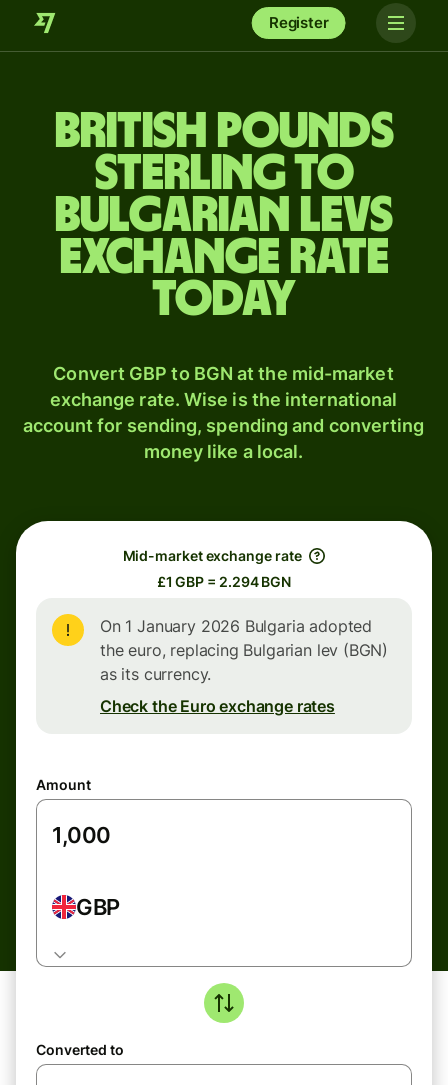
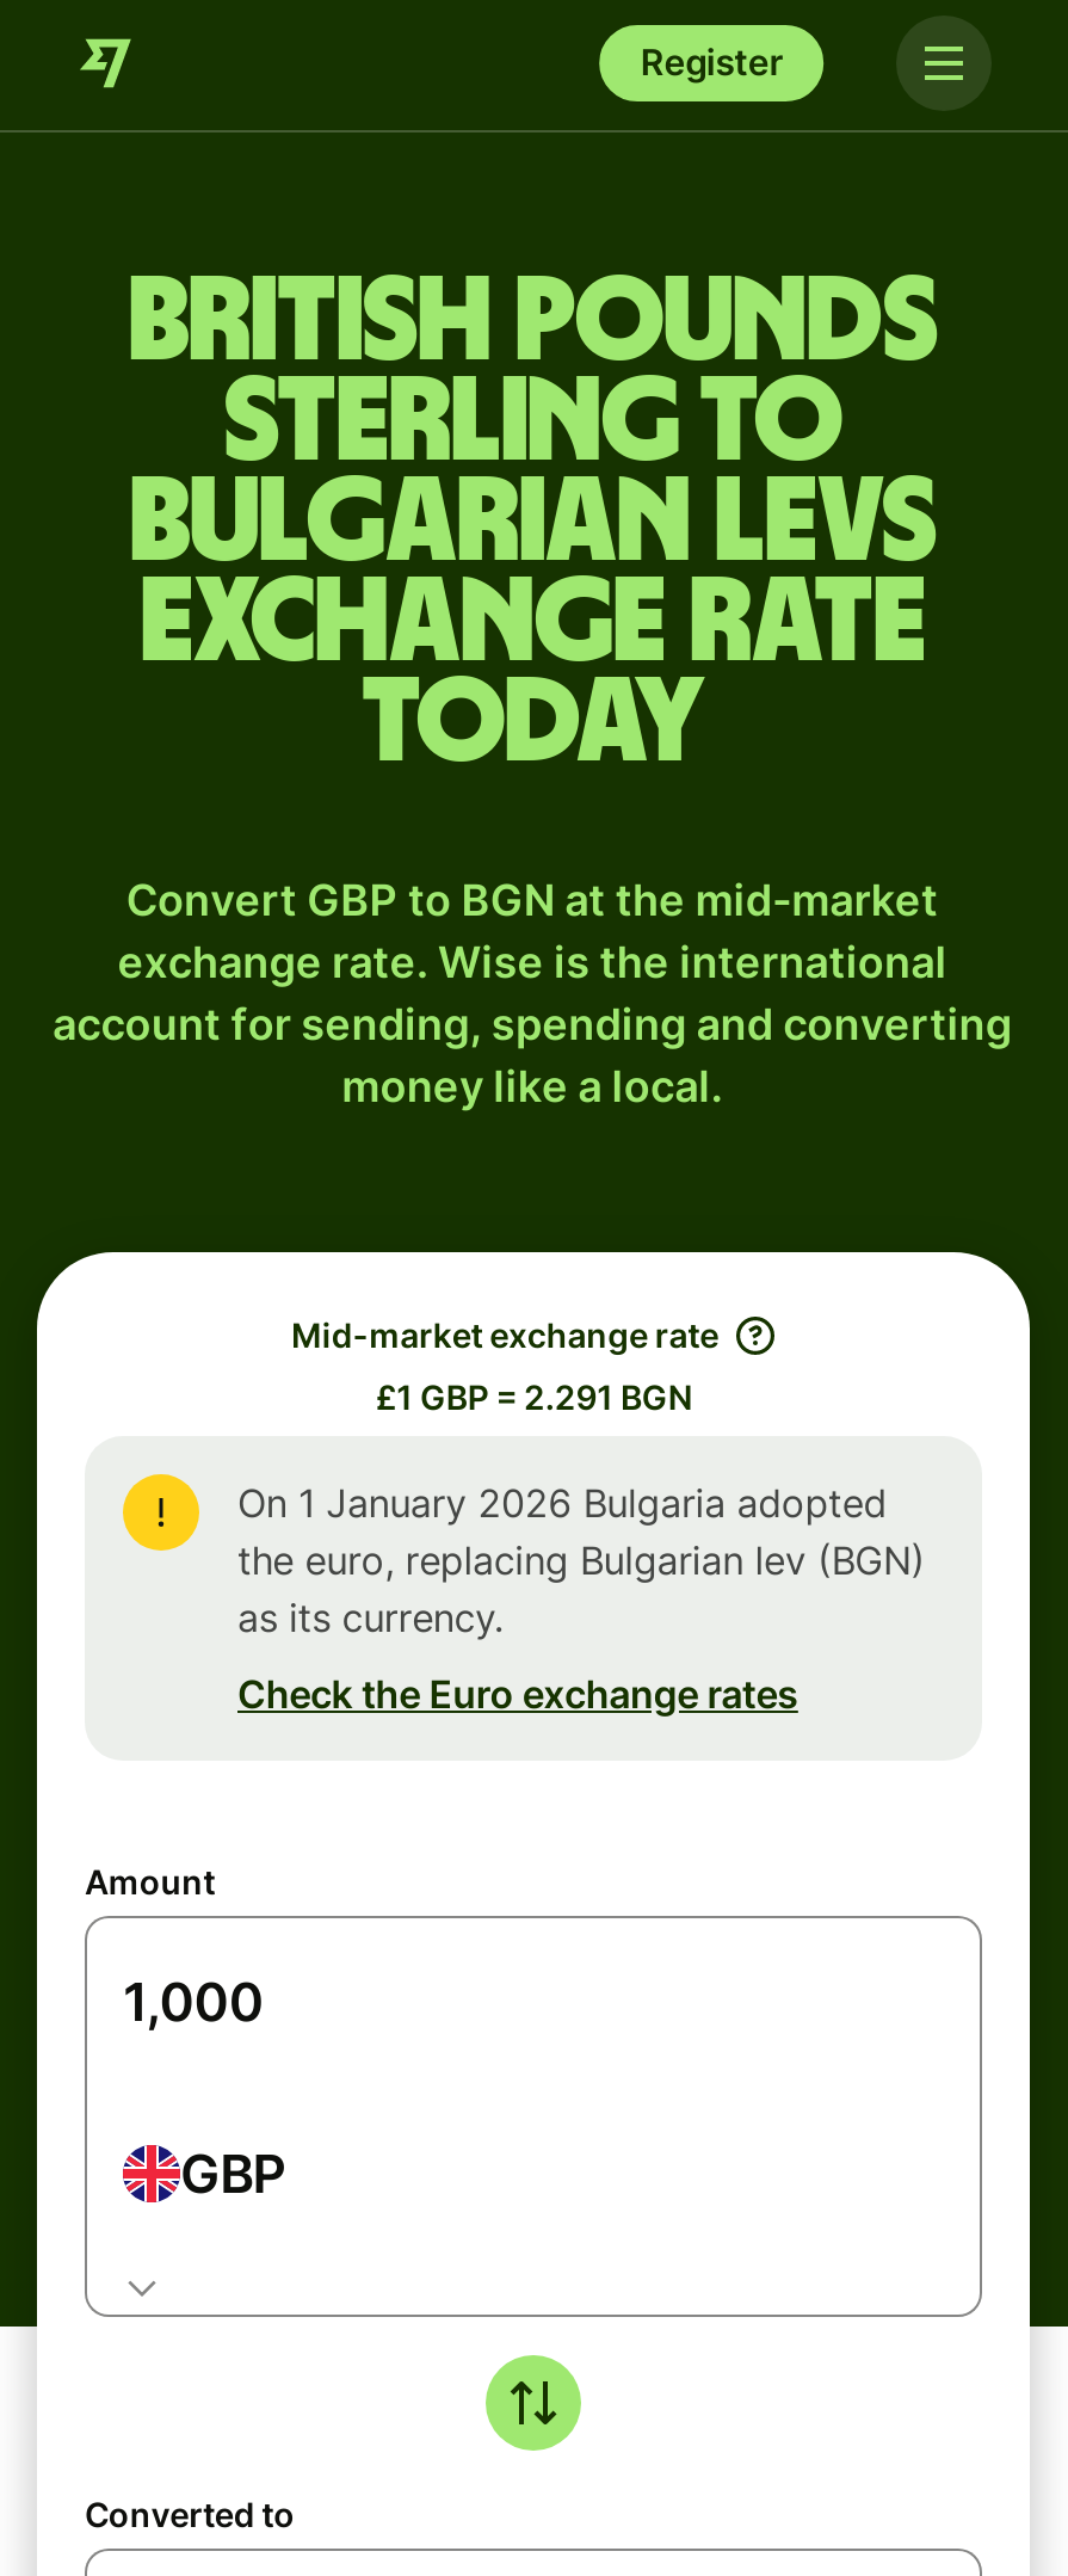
- £1 GBP = 2.294 BGN
+ £1 GBP = 2.291 BGN
